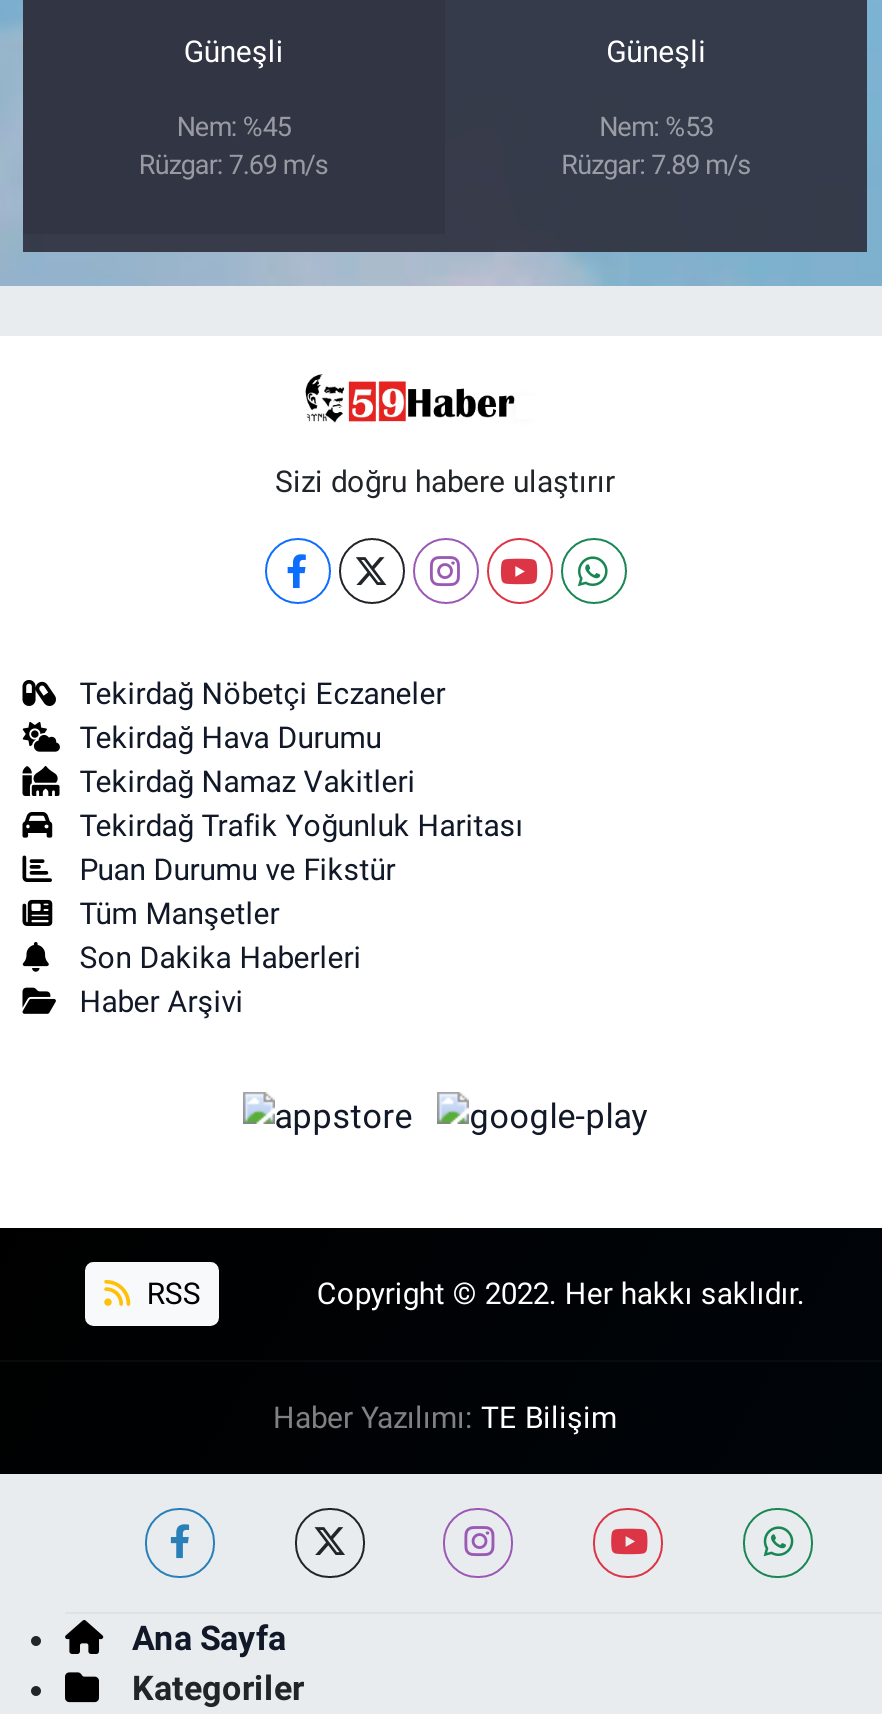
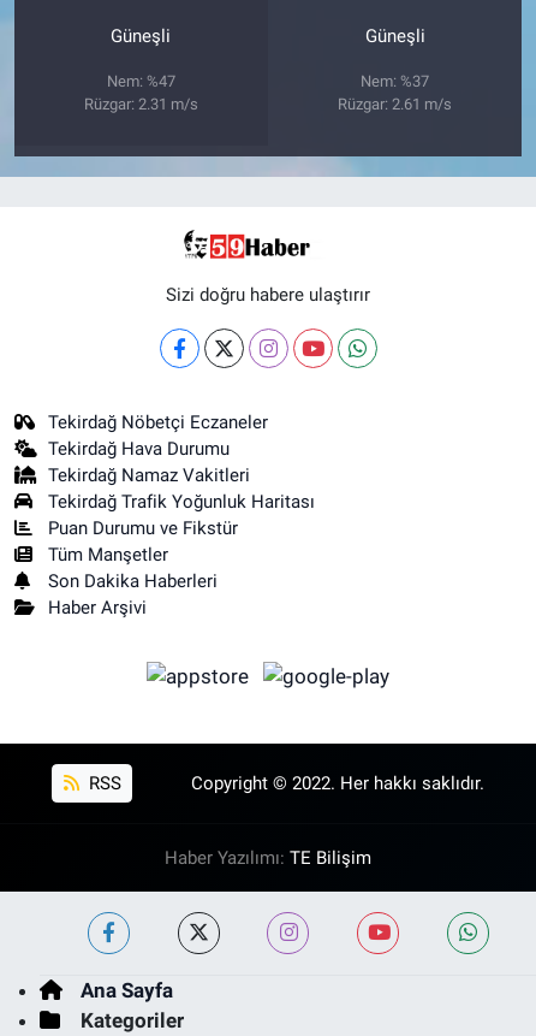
- Nem: %45
- Rüzgar: 7.69 m/s
+ Nem: %47
+ Rüzgar: 2.31 m/s

- Nem: %53
+ Nem: %37

- Rüzgar: 7.89 m/s
+ Rüzgar: 2.61 m/s
